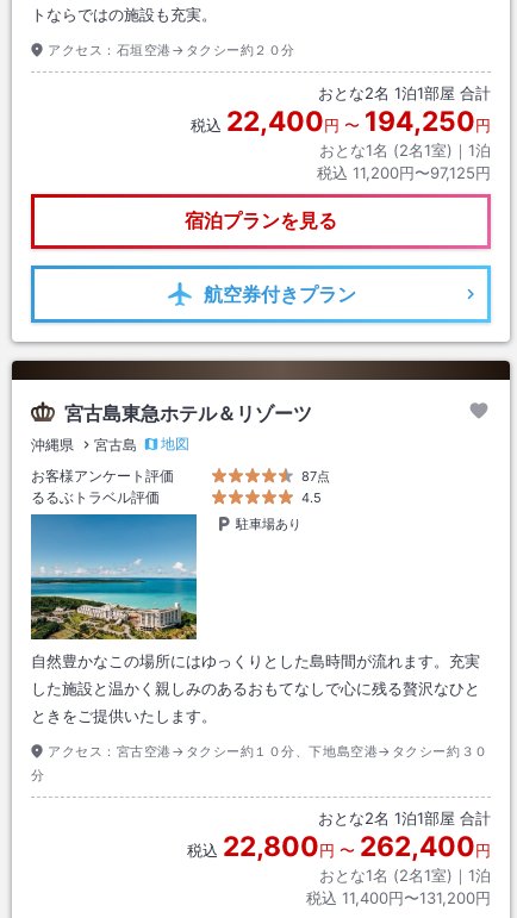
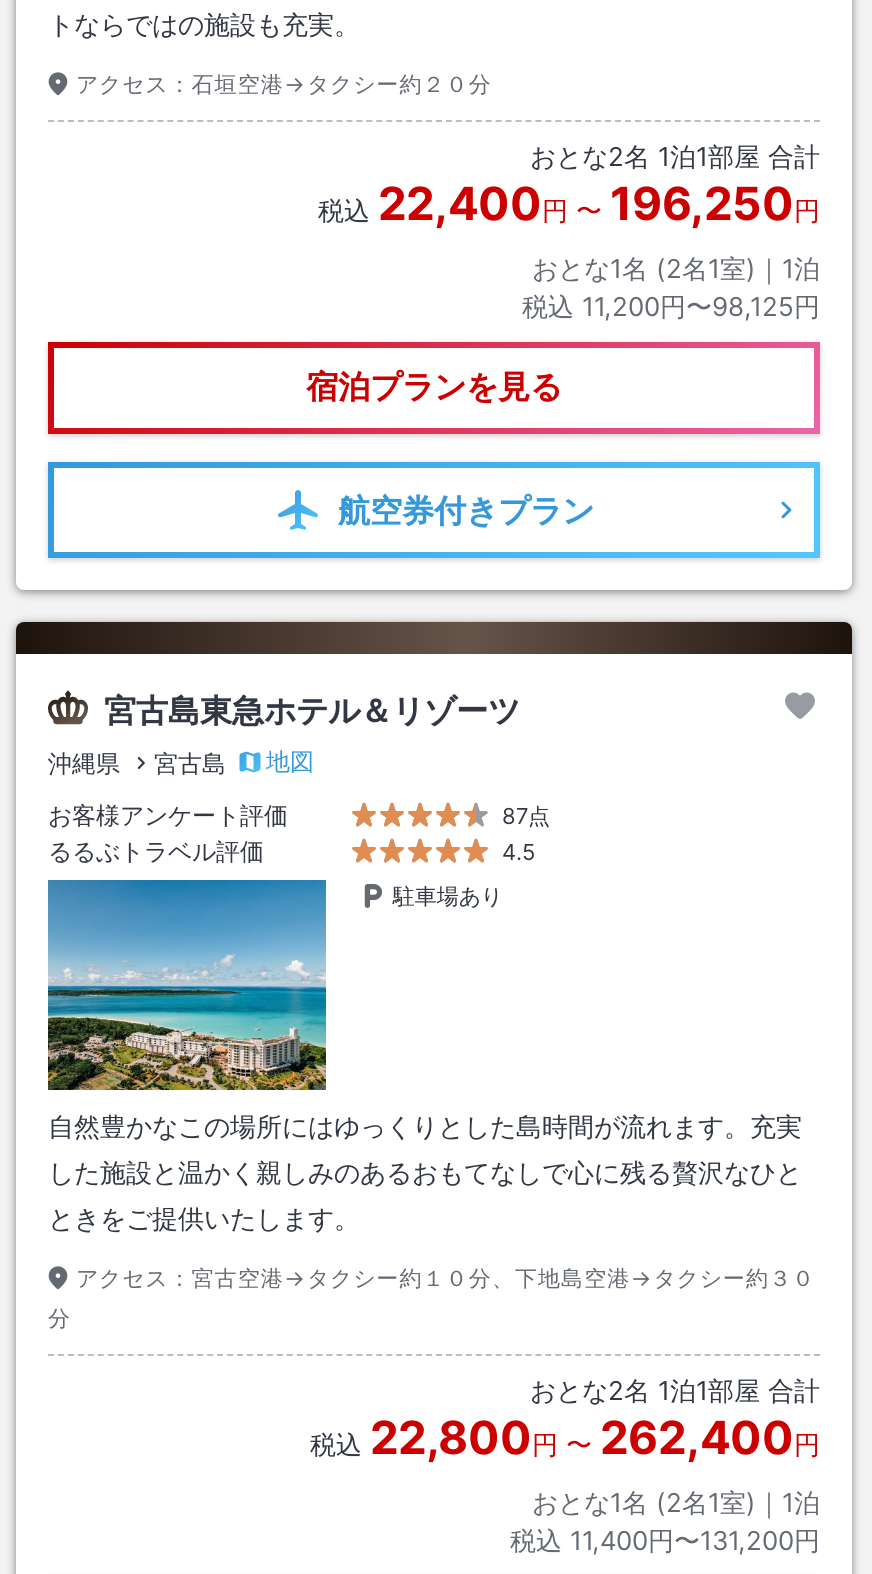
- おとな2名1泊1部屋 合計
+ おとな2名 1泊1部屋 合計

- 税込22,400円〜194,250円
+ 税込22,400円〜196,250円

- 税込 11,200円〜97,125円
+ 税込 11,200円〜98,125円

- おとな2名1泊1部屋 合計
+ おとな2名 1泊1部屋 合計
